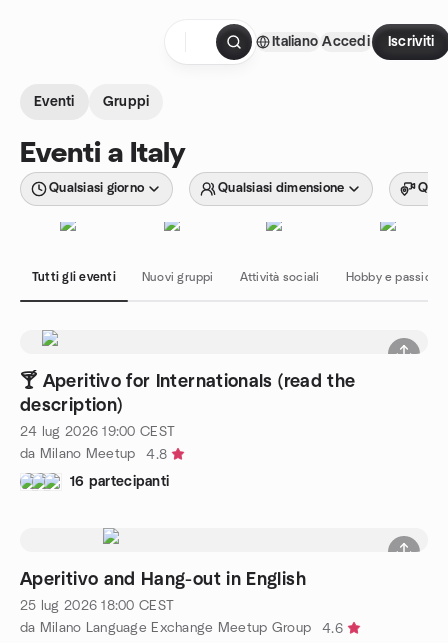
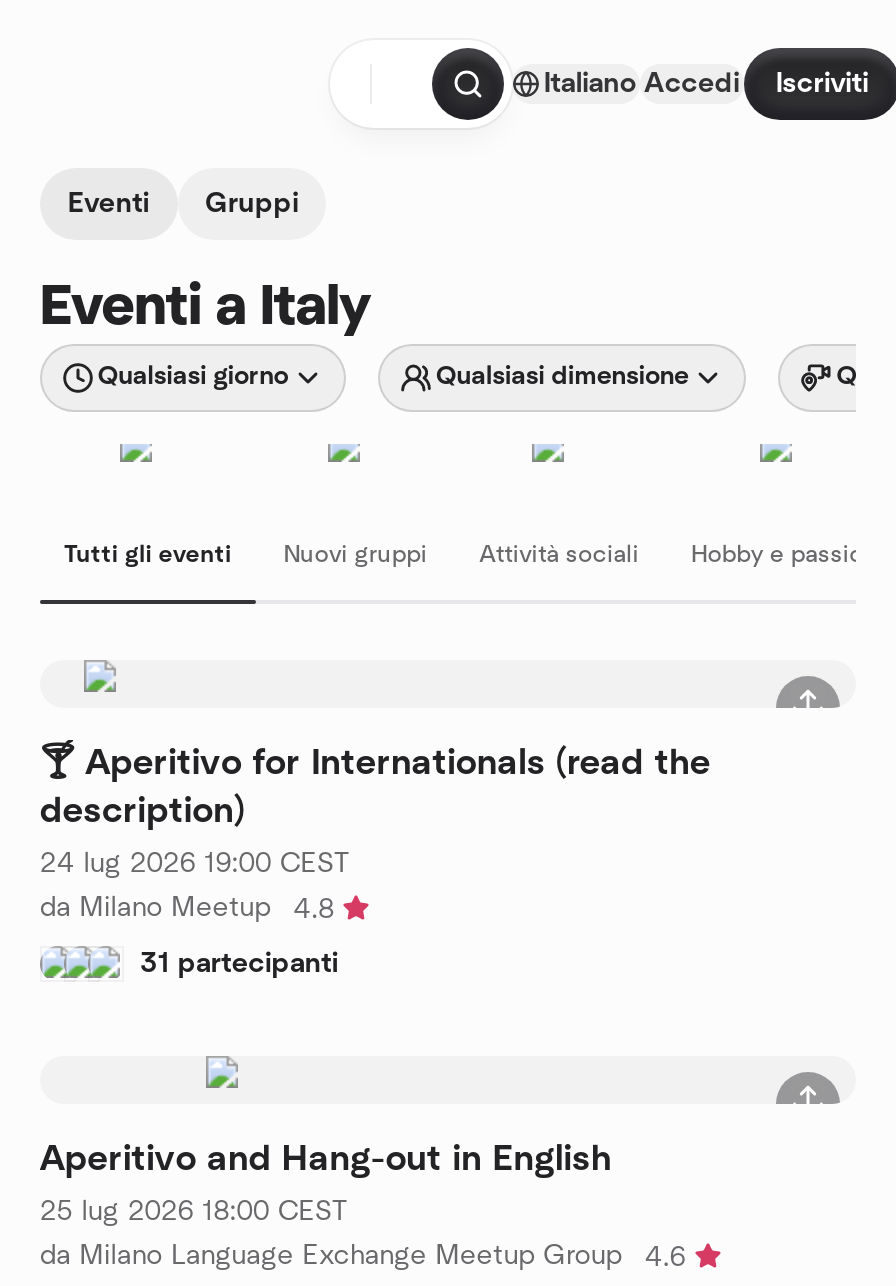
- 16 partecipanti
+ 31 partecipanti
